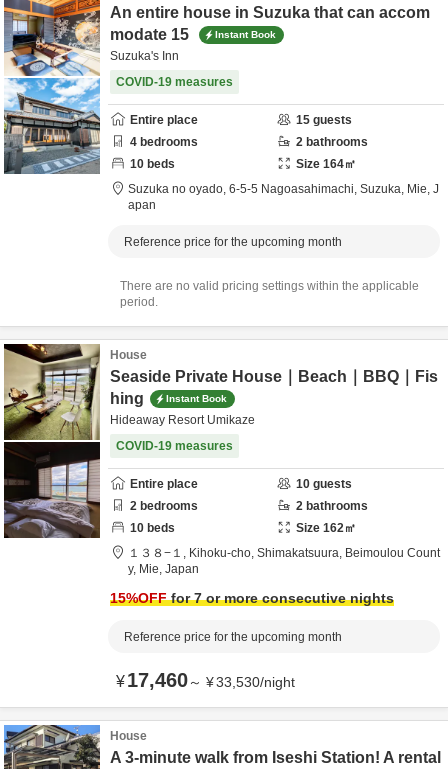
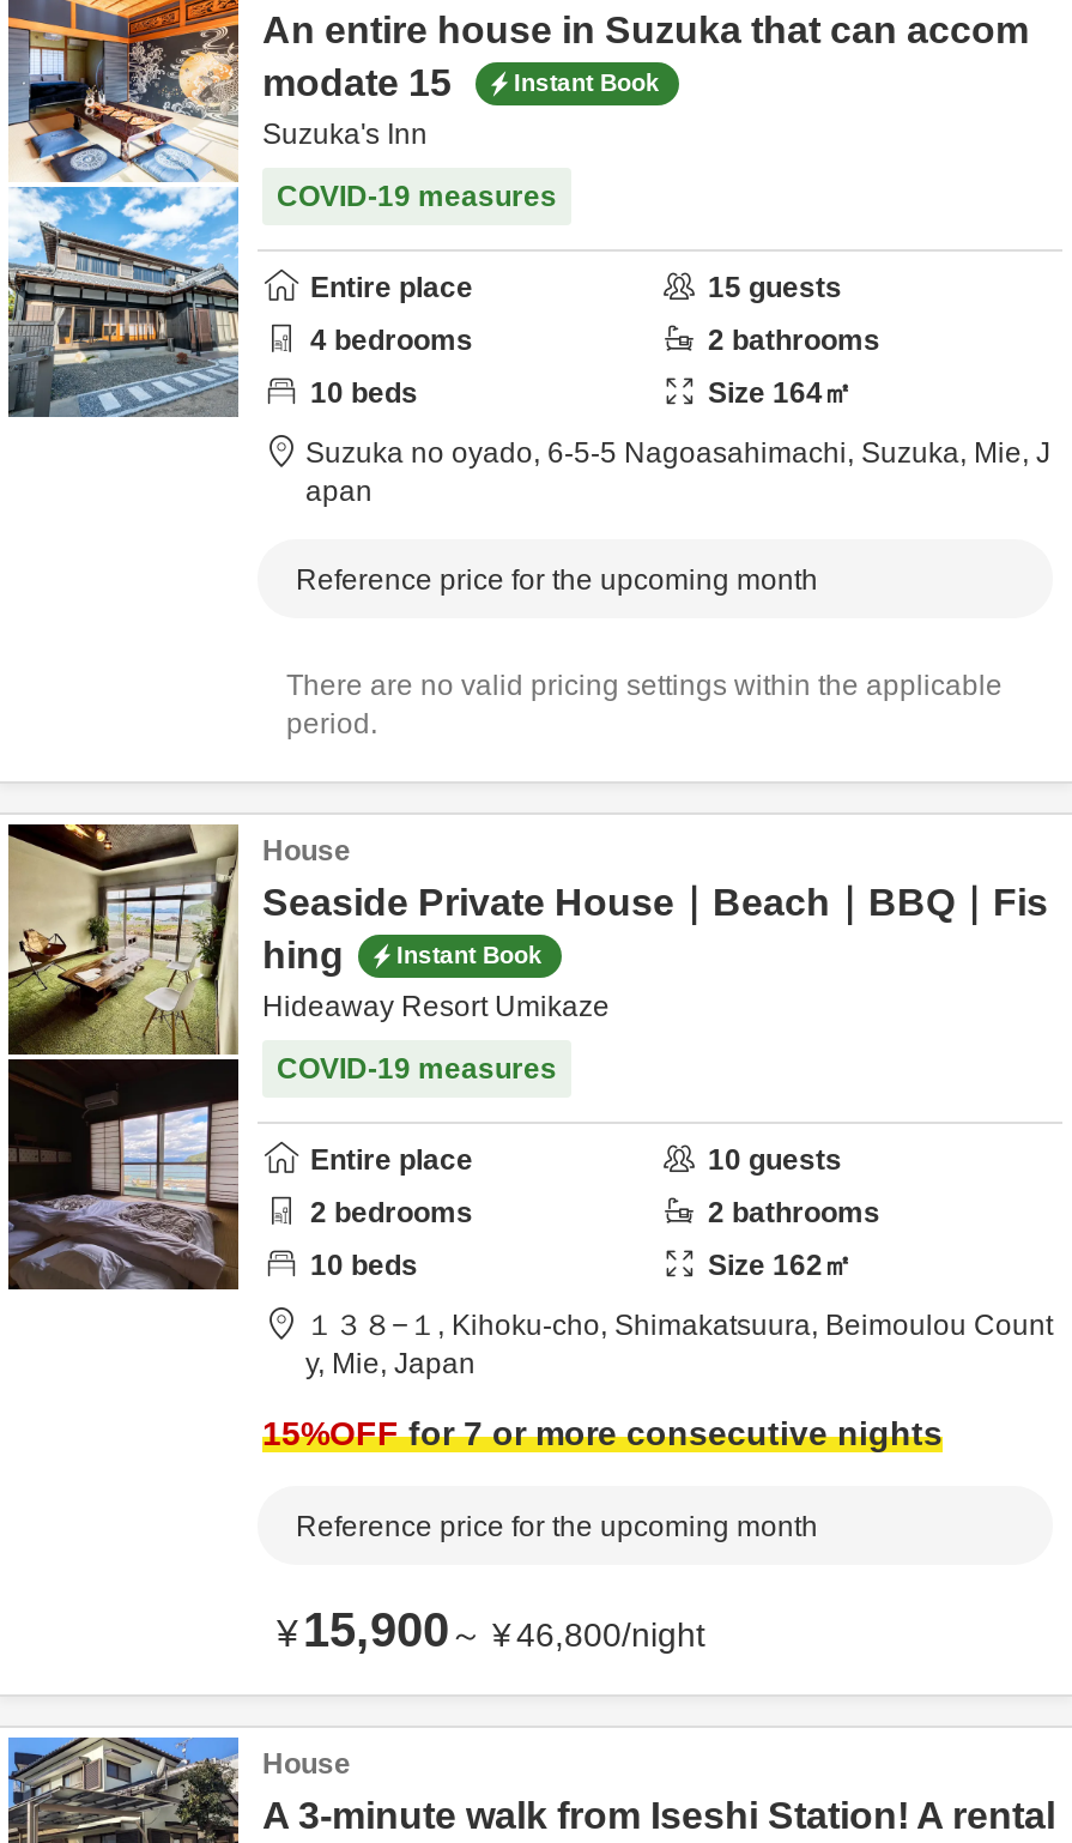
- ¥ 17,460～¥ 33,530/night
+ ¥ 15,900～¥ 46,800/night
